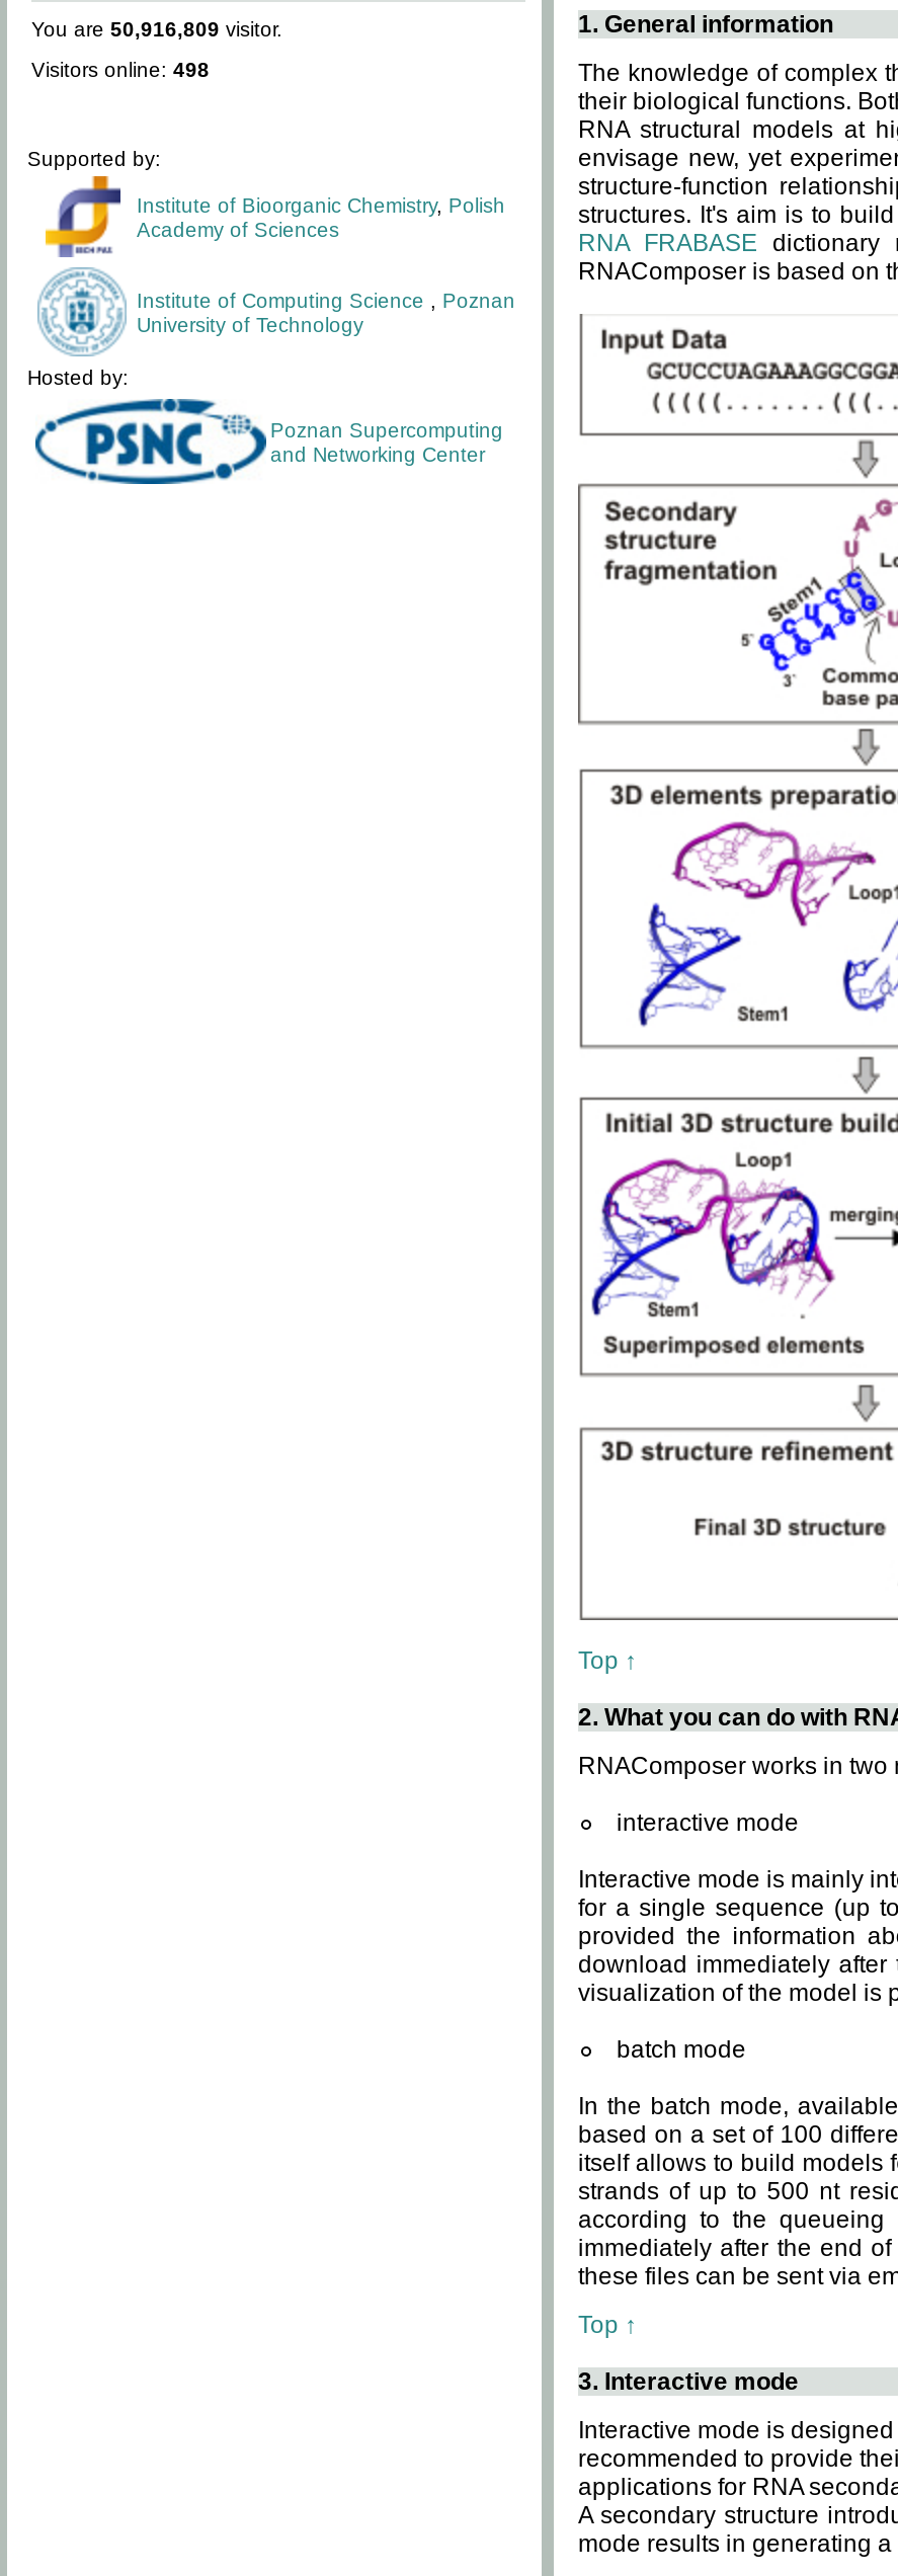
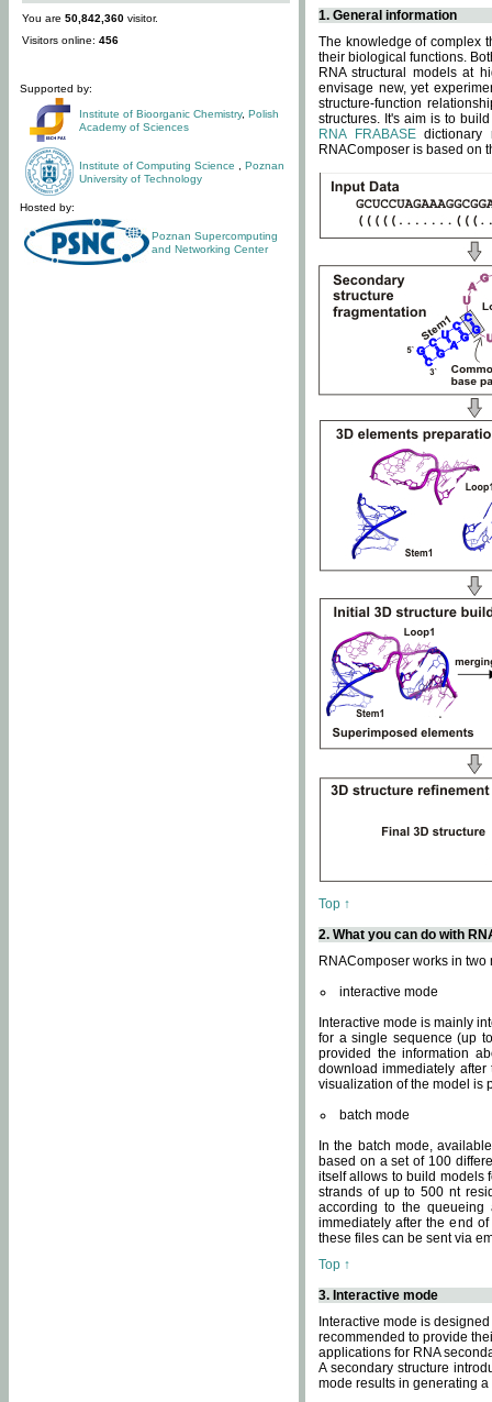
- You are 50,916,809 visitor.
+ You are 50,842,360 visitor.

- Visitors online: 498
+ Visitors online: 456
